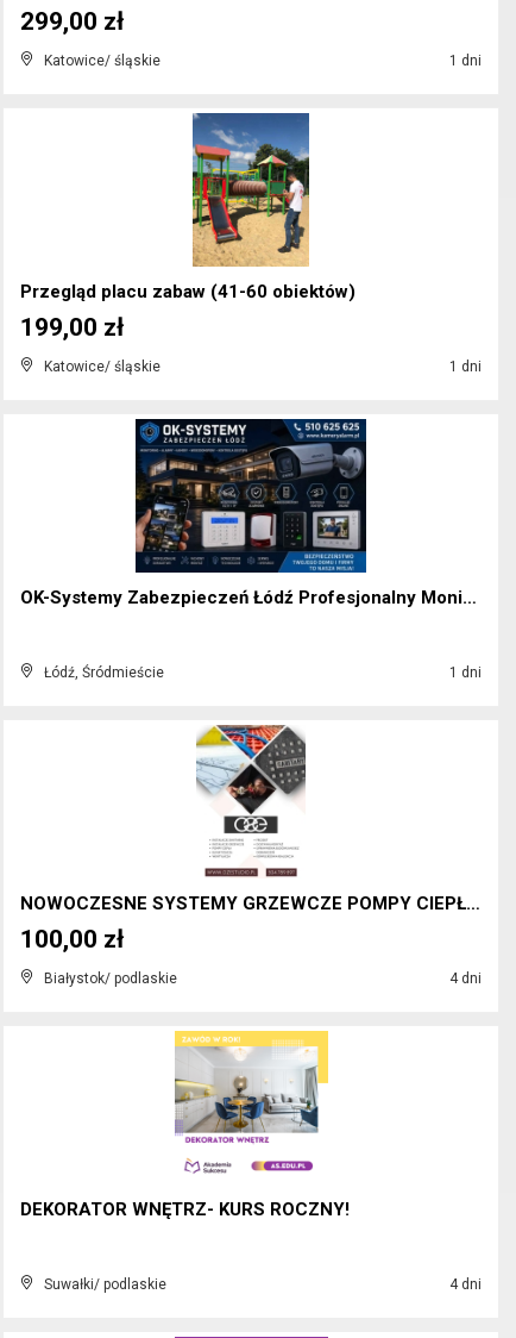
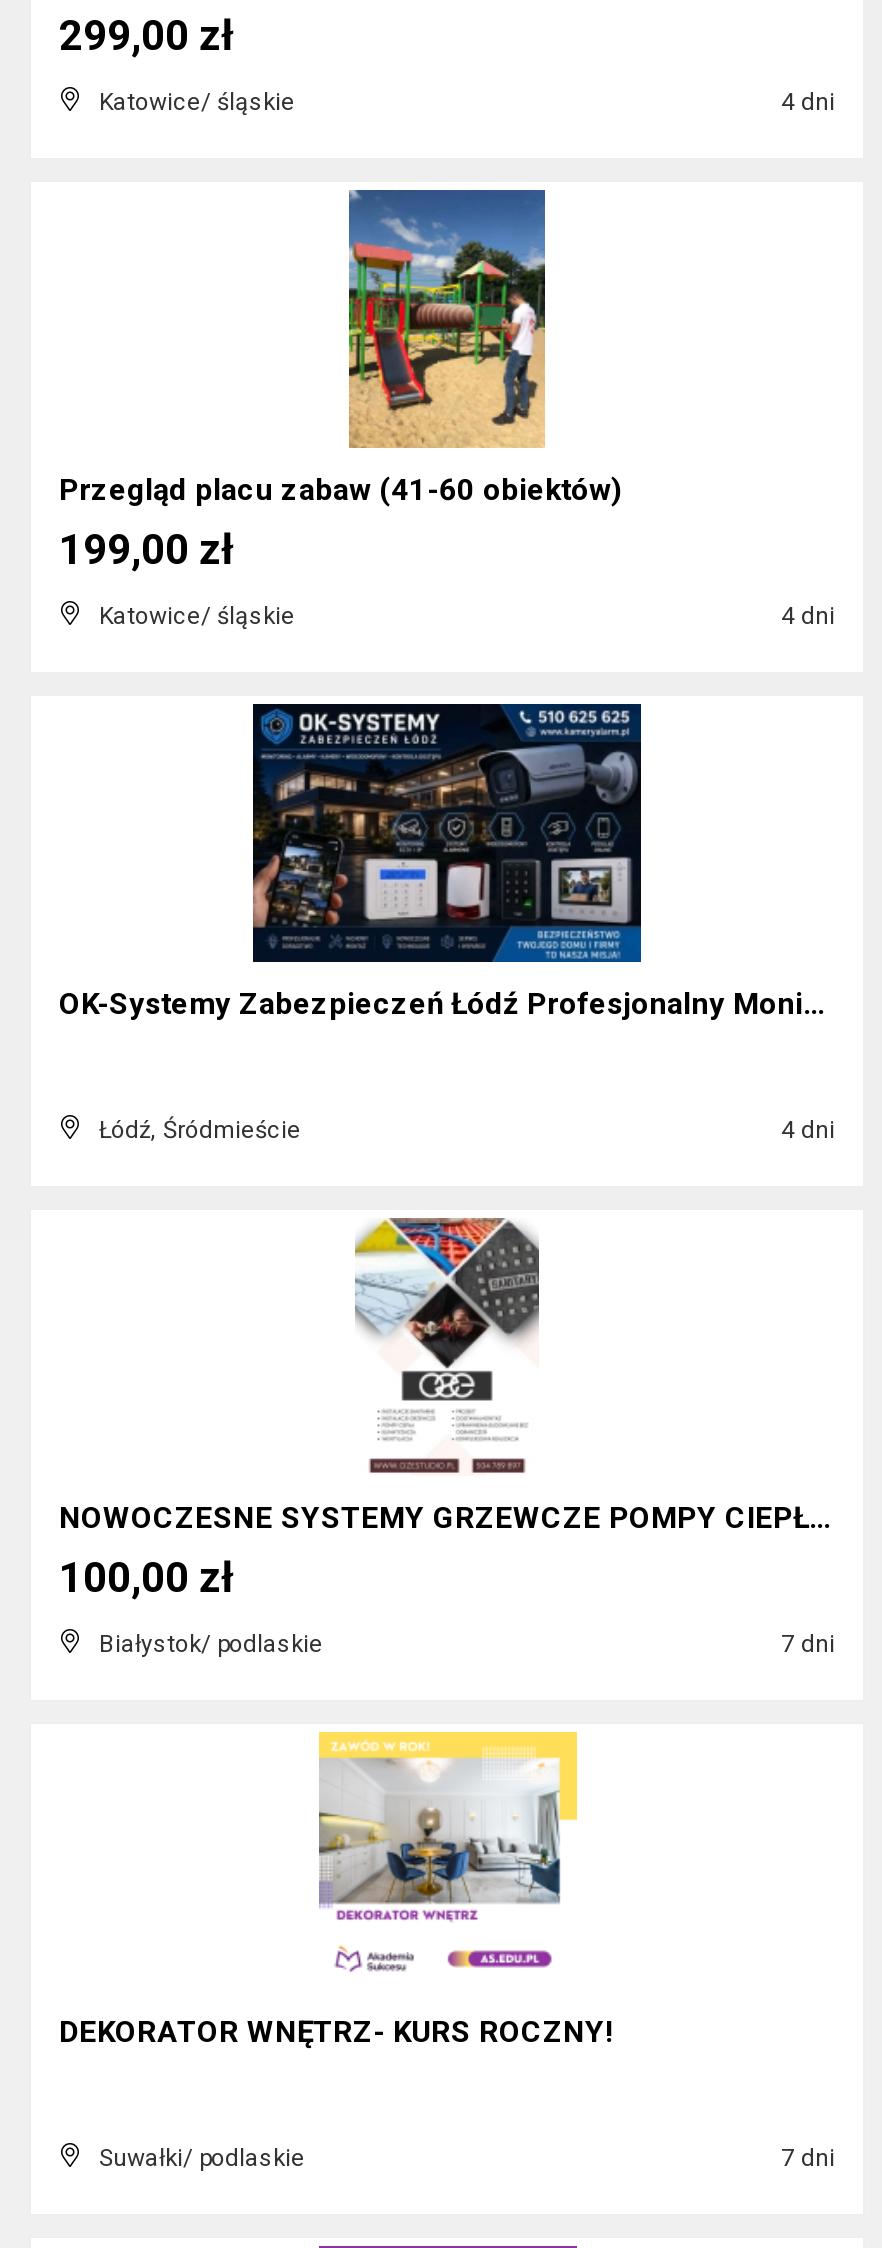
- 1 dni
+ 4 dni

- 1 dni
+ 4 dni

- 1 dni
+ 4 dni

- 4 dni
+ 7 dni

- 4 dni
+ 7 dni
